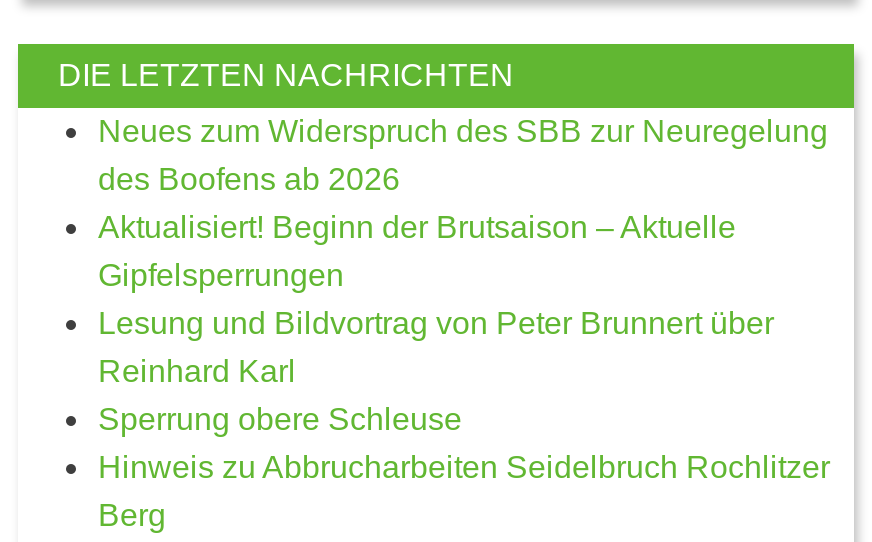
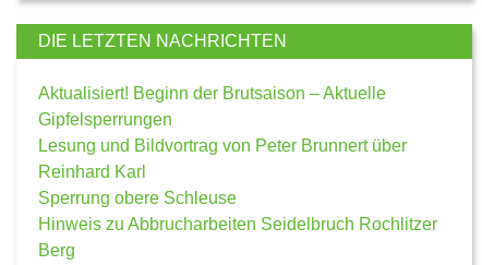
- Neues zum Widerspruch des SBB zur Neuregelung
- des Boofens ab 2026
